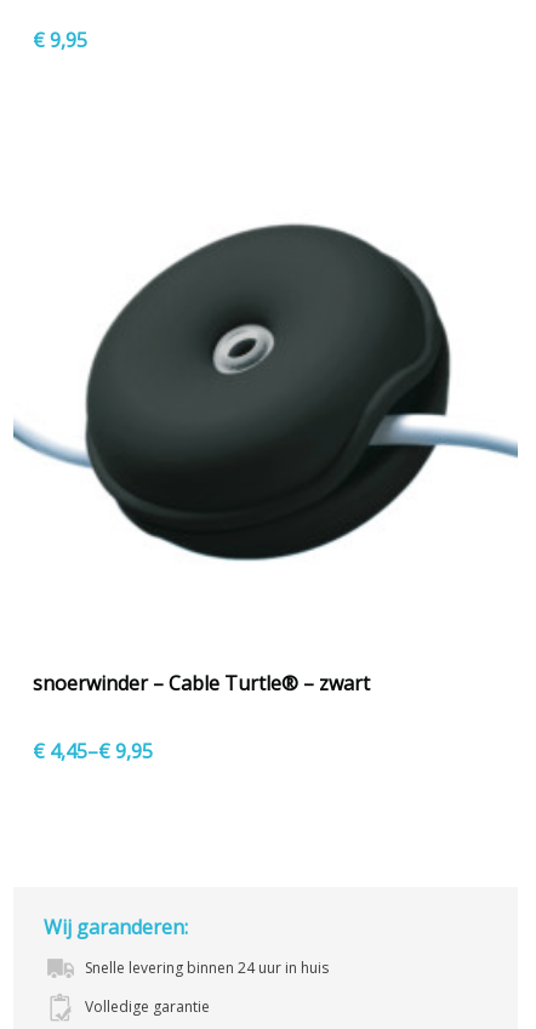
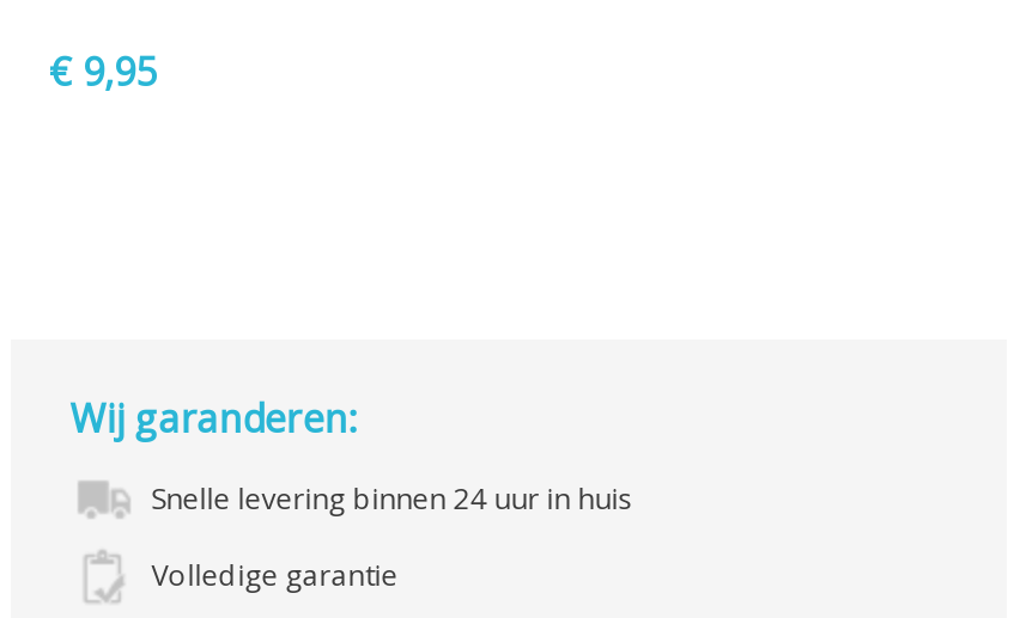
- [image]

- snoerwinder – Cable Turtle® – zwart
- €4,45–€9,95
